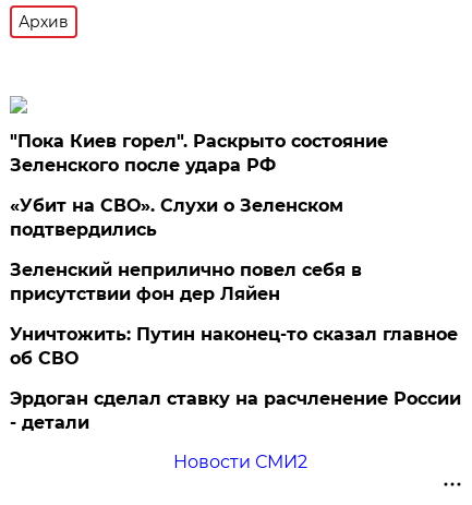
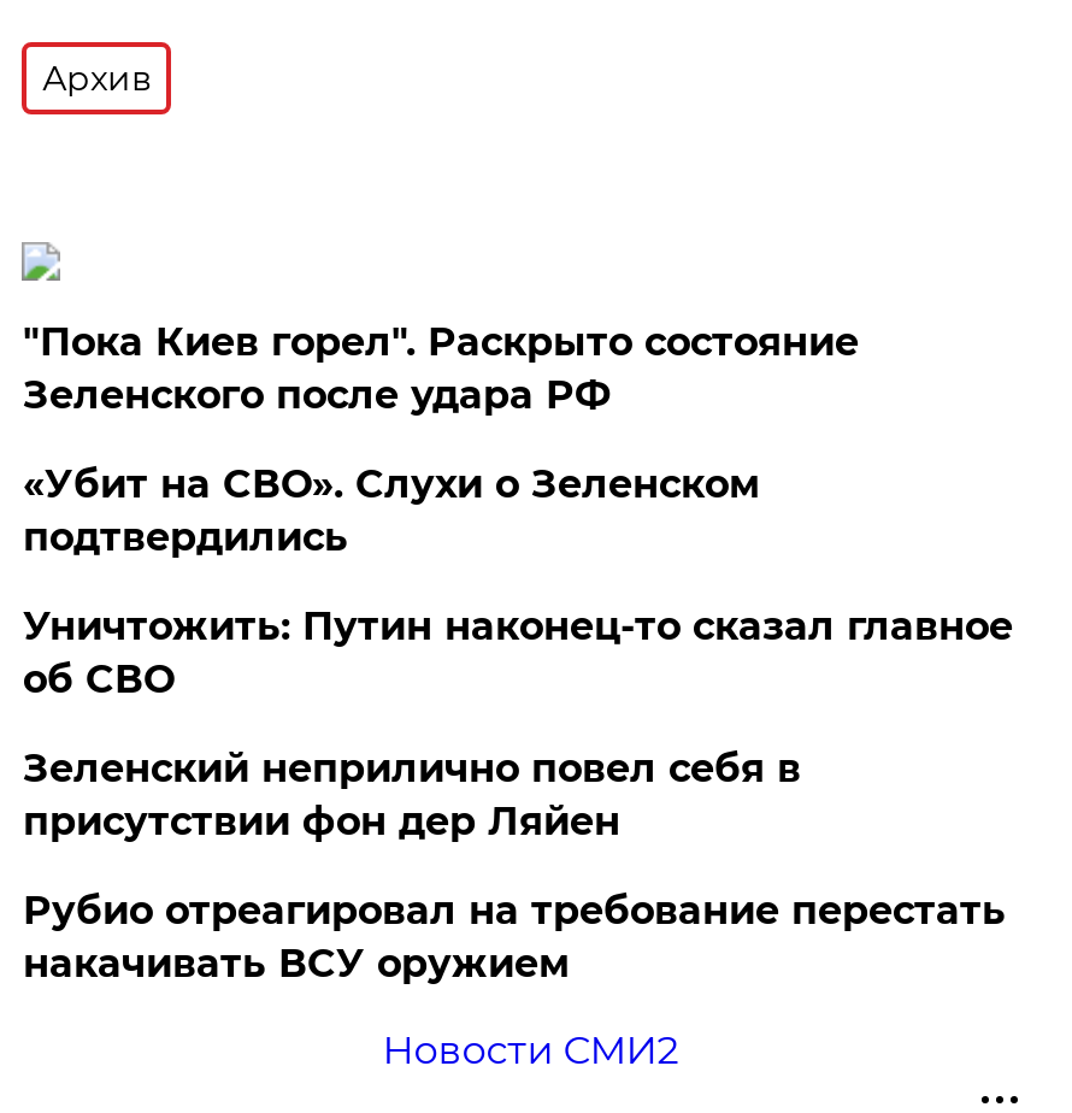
moved down: Зеленский неприлично повел cебя в | присутствии фон дер Ляйен

moved up: Уничтожить: Путин наконец-то сказал главное | об СВО

- Эрдоган сделал ставку на расчленение России
- - детали
+ Рубио отреагировал на требование перестать
+ накачивать ВСУ оружием
